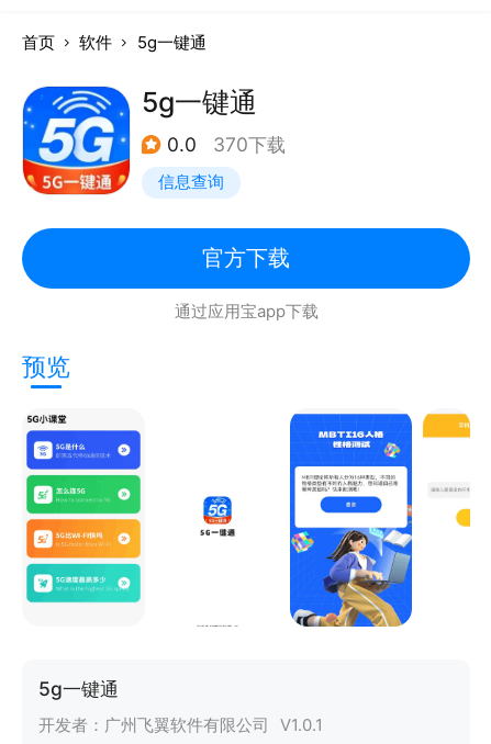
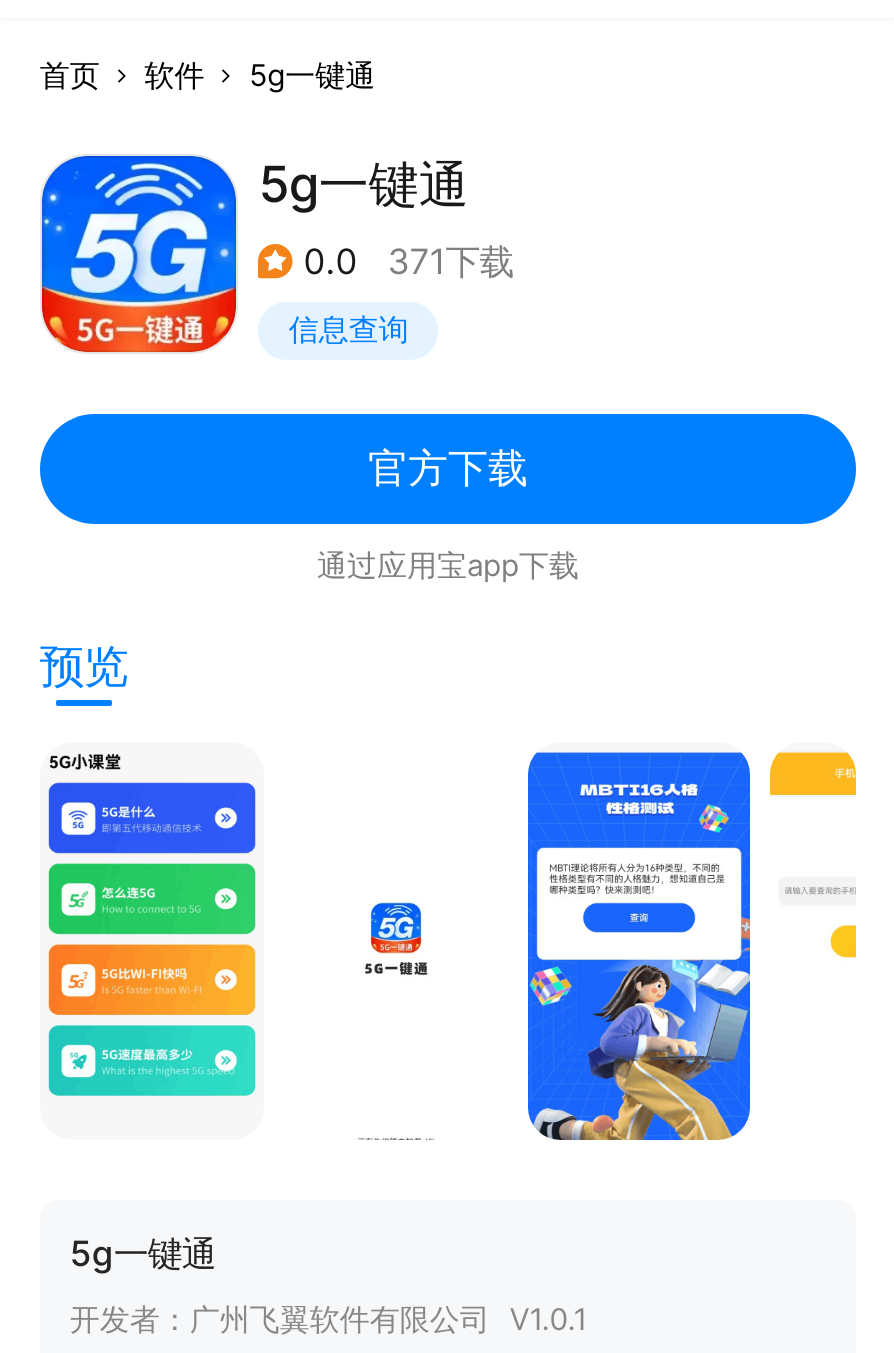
- 0.0 370下载
+ 0.0 371下载
